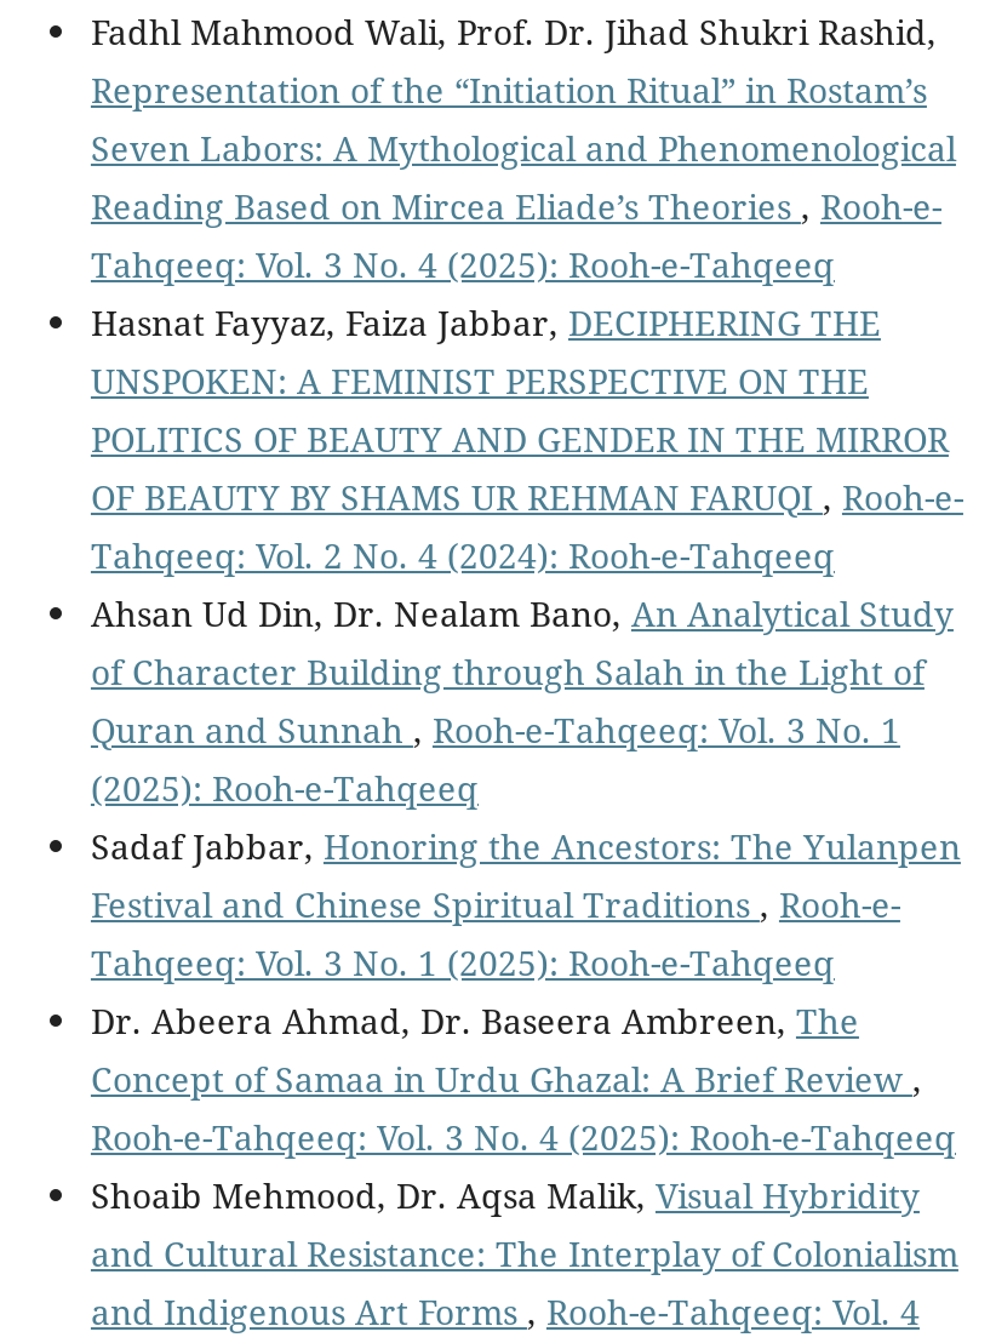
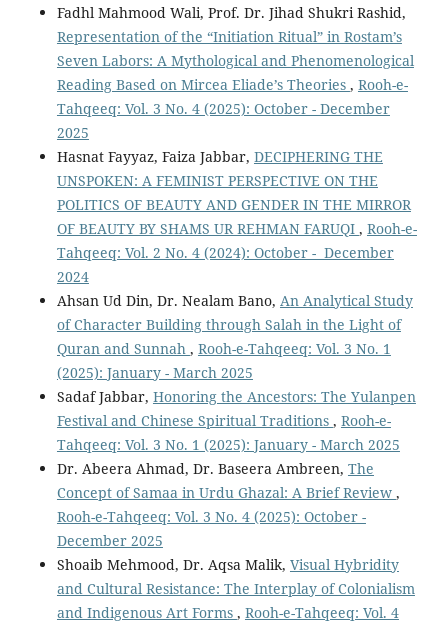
- Tahqeeq: Vol. 3 No. 4 (2025): Rooh-e-Tahqeeq
+ Tahqeeq: Vol. 3 No. 4 (2025): October - December
+ 2025

- Tahqeeq: Vol. 2 No. 4 (2024): Rooh-e-Tahqeeq
+ Tahqeeq: Vol. 2 No. 4 (2024): October - December
+ 2024

- (2025): Rooh-e-Tahqeeq
+ (2025): January - March 2025

- Tahqeeq: Vol. 3 No. 1 (2025): Rooh-e-Tahqeeq
+ Tahqeeq: Vol. 3 No. 1 (2025): January - March 2025

- Rooh-e-Tahqeeq: Vol. 3 No. 4 (2025): Rooh-e-Tahqeeq
+ Rooh-e-Tahqeeq: Vol. 3 No. 4 (2025): October -
+ December 2025
